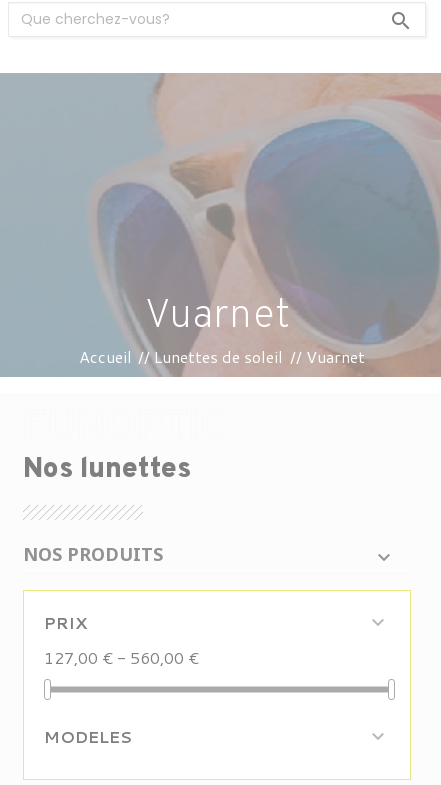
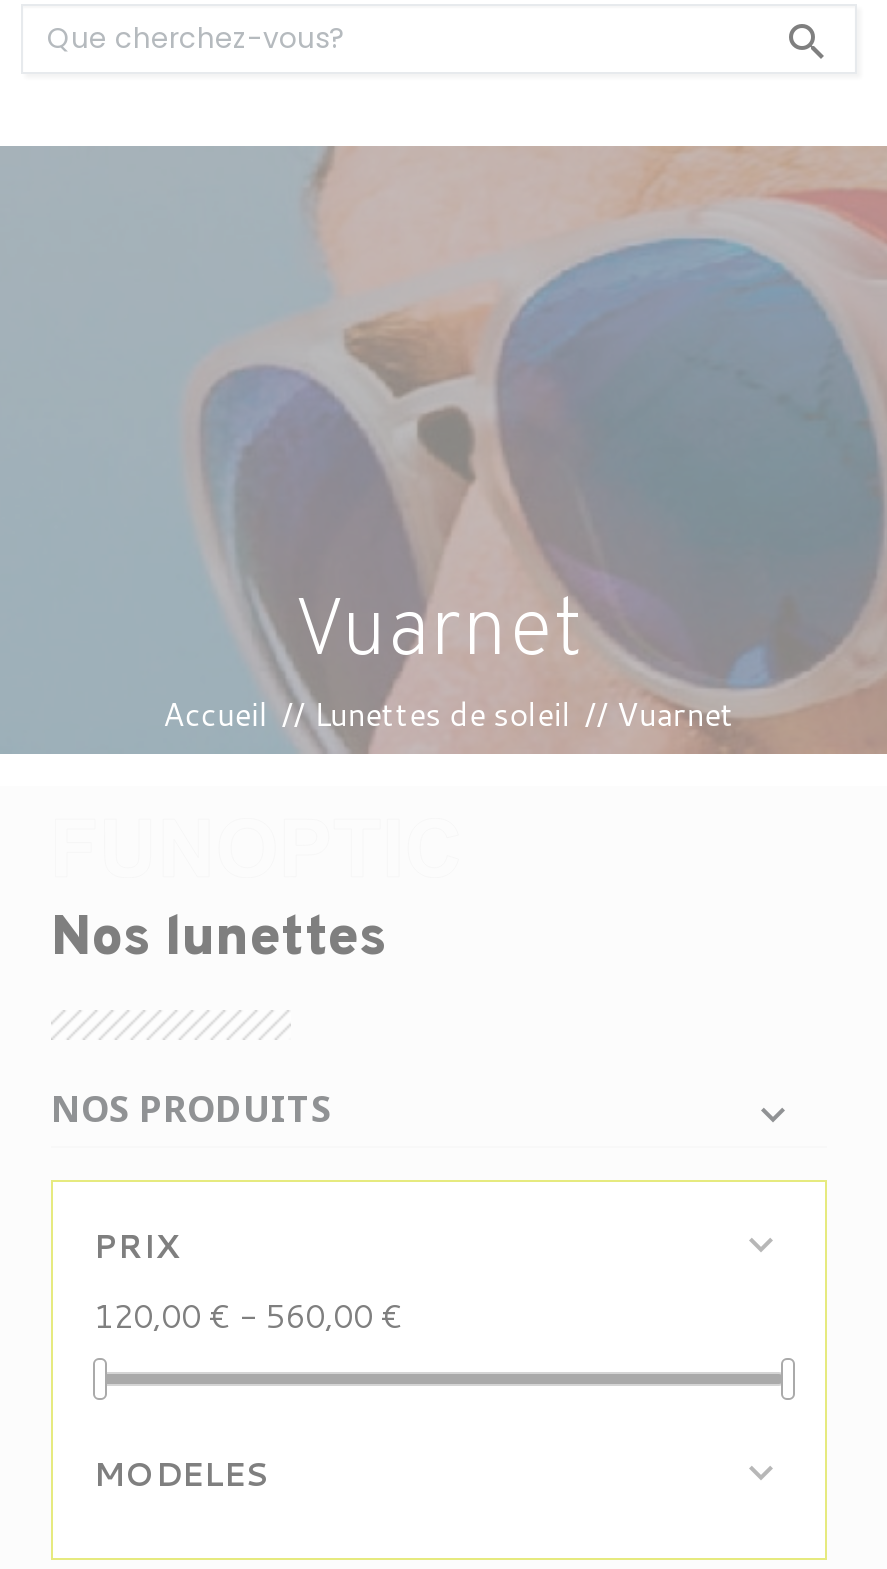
- 127,00 € - 560,00 €
+ 120,00 € - 560,00 €
